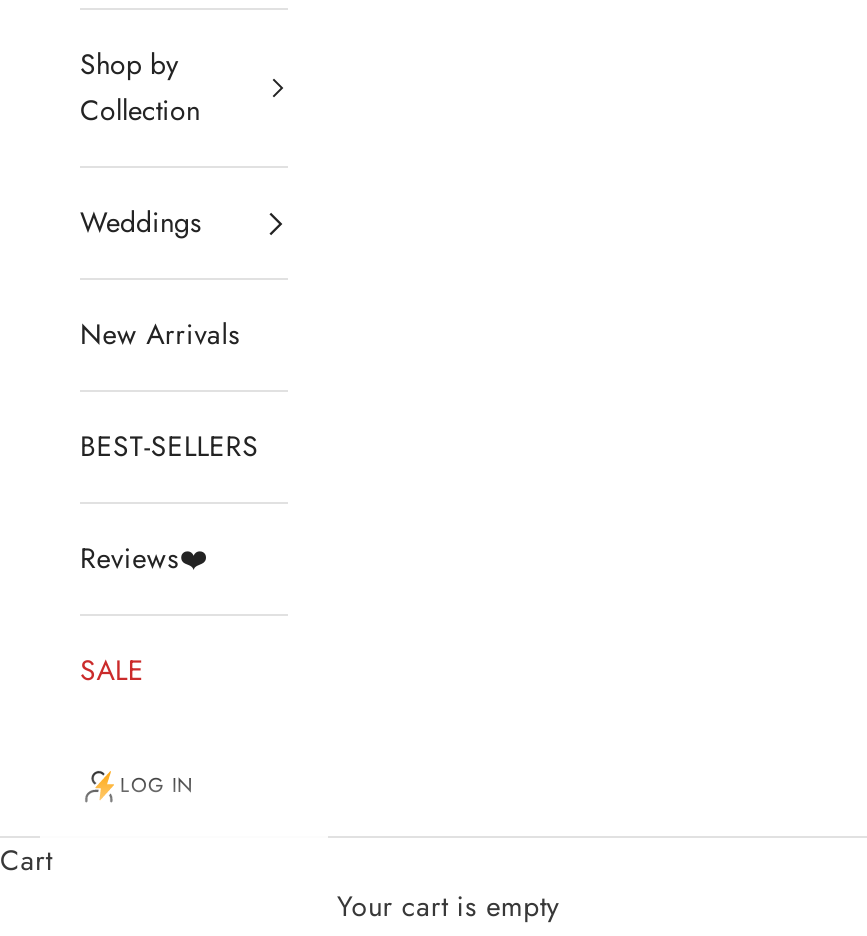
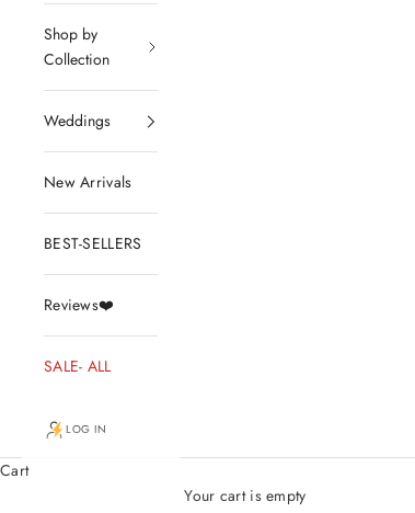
- SALE
+ SALE- ALL
